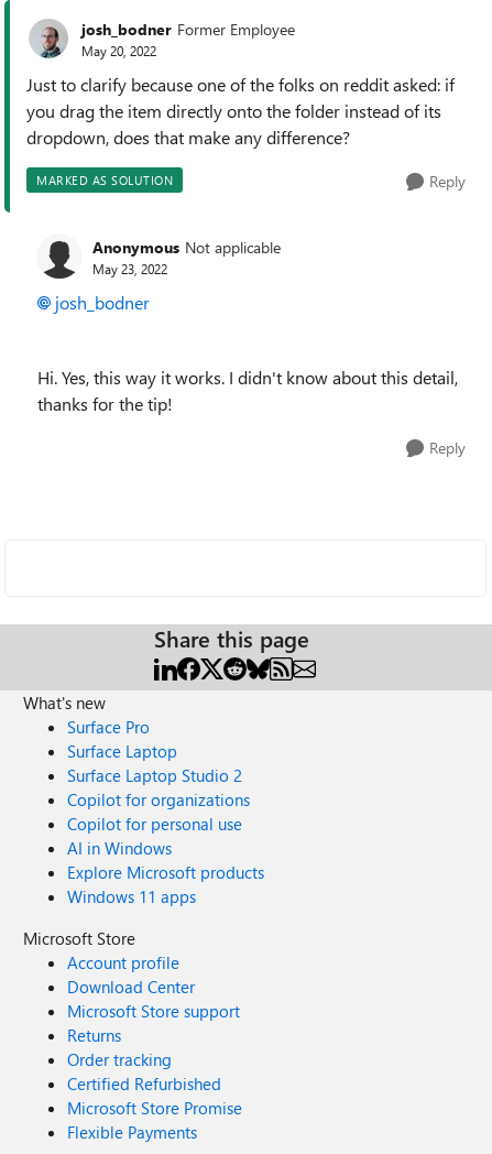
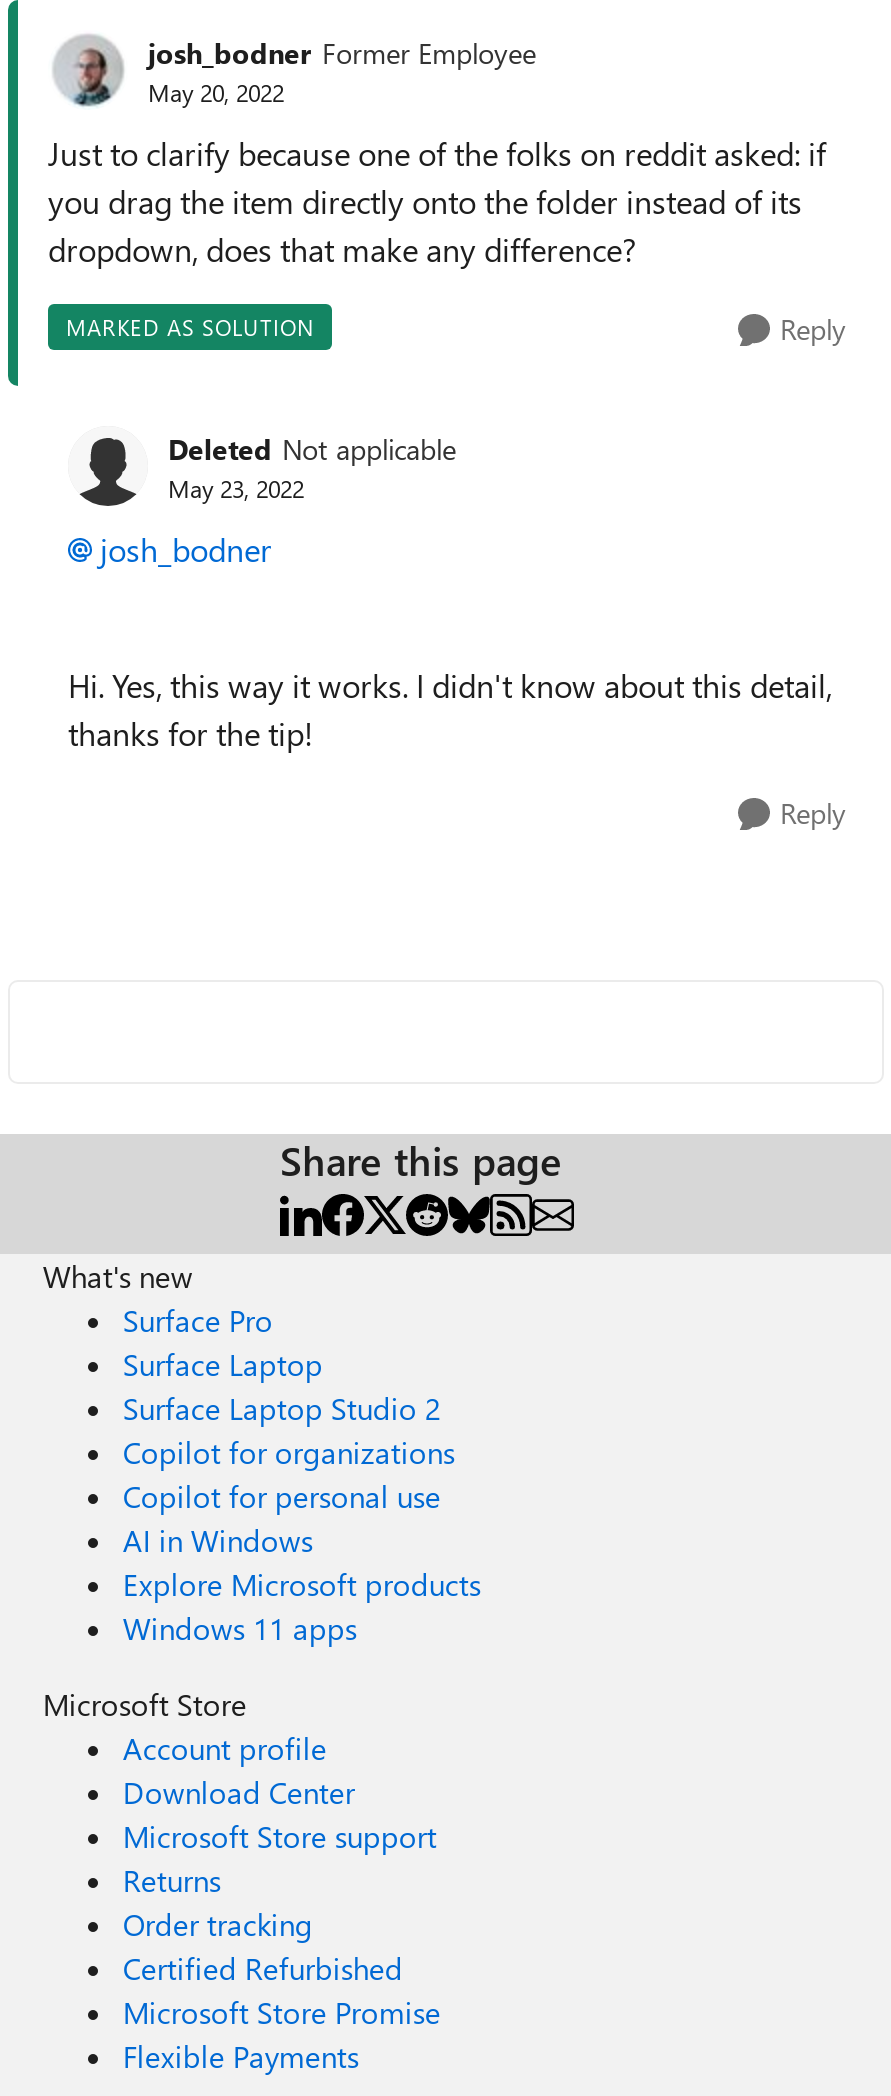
- Anonymous Not applicable
+ Deleted Not applicable
